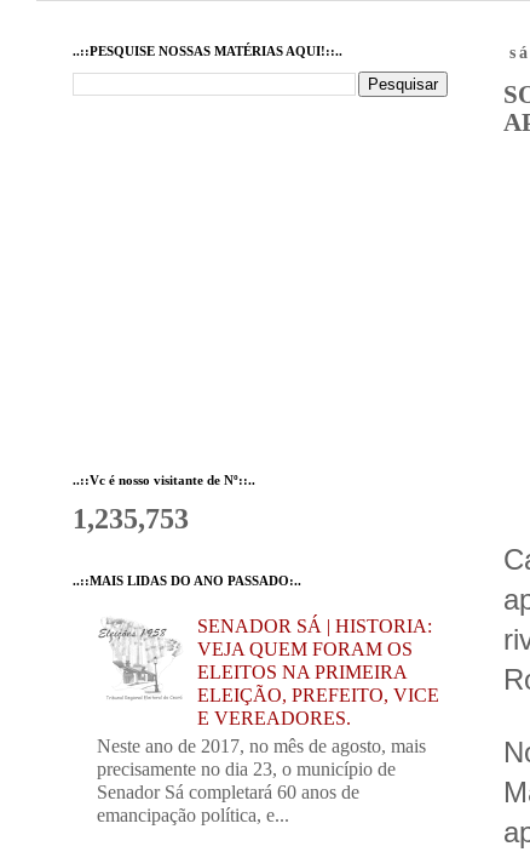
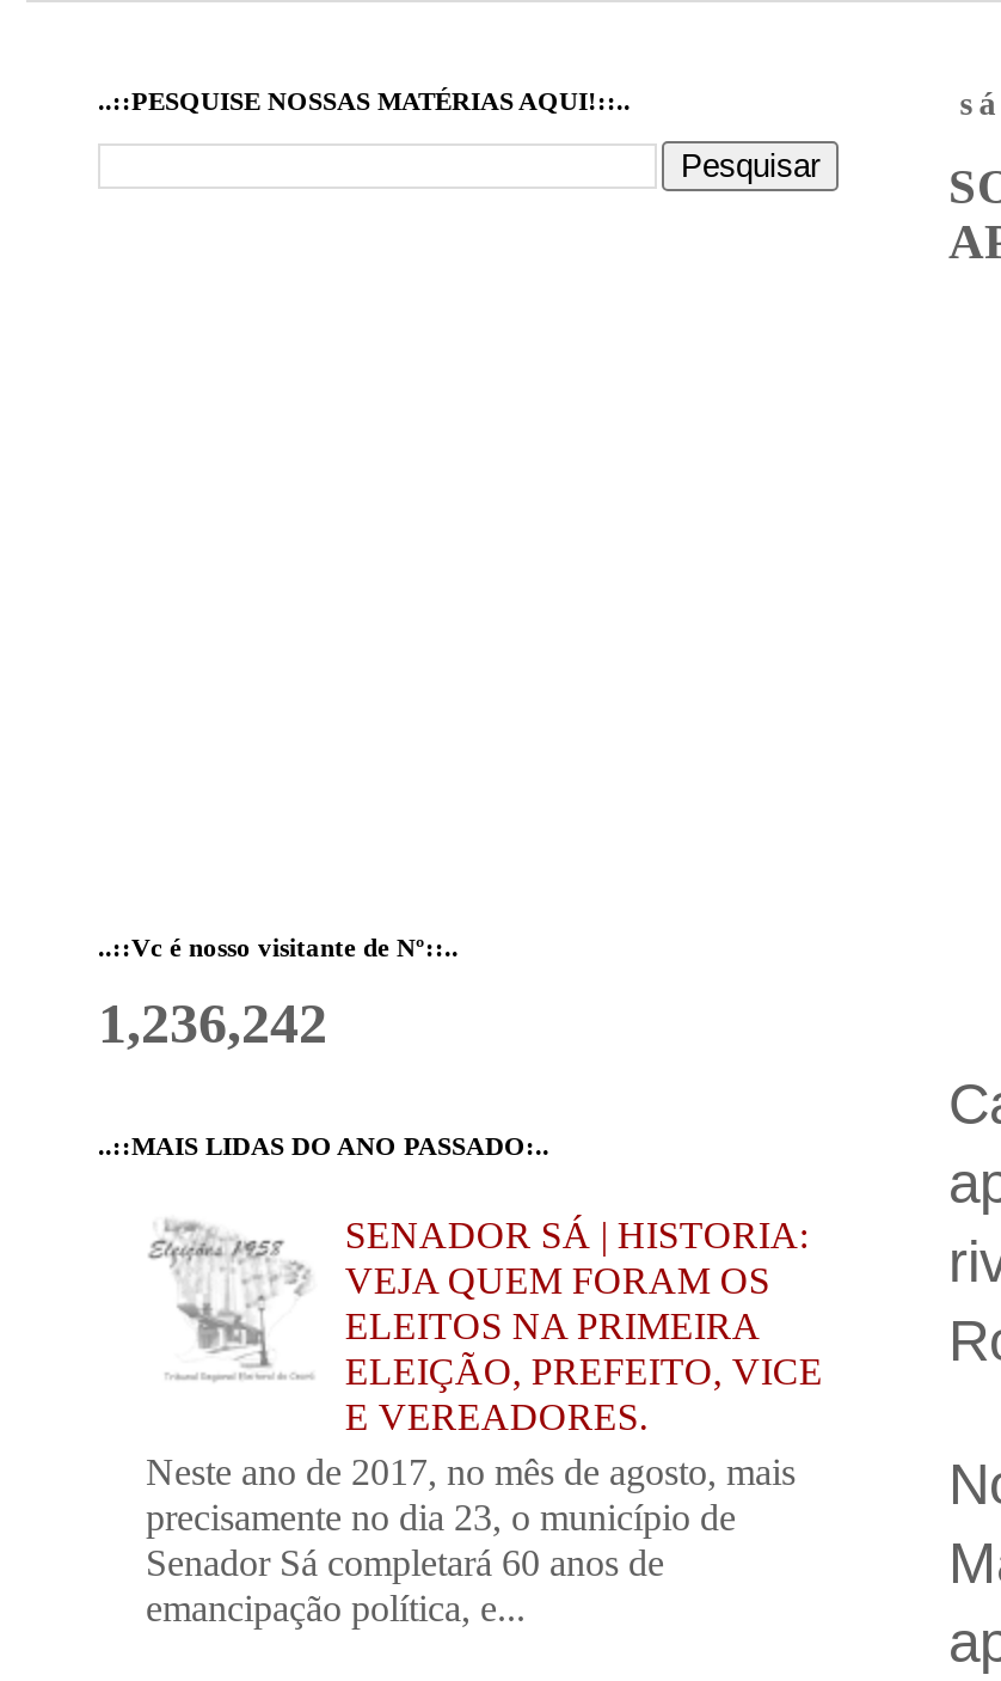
- 1,235,753
+ 1,236,242
